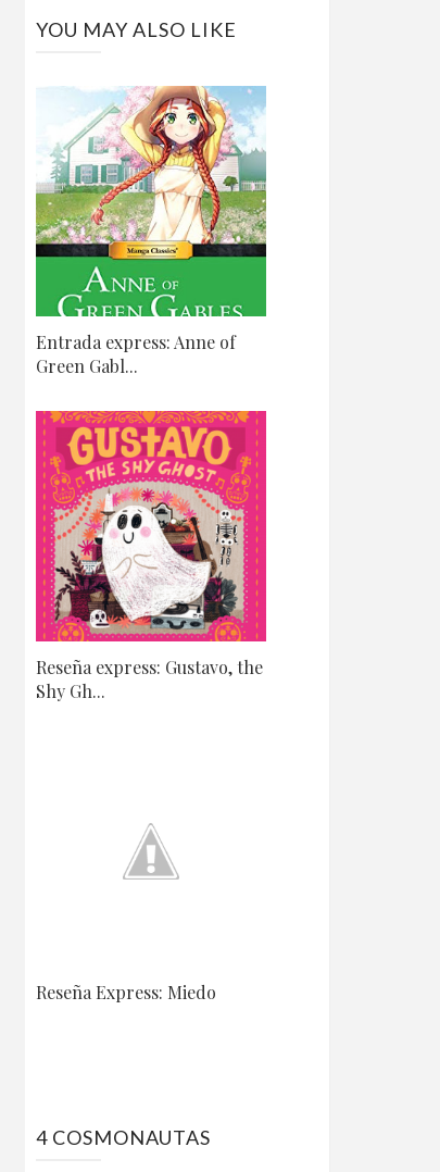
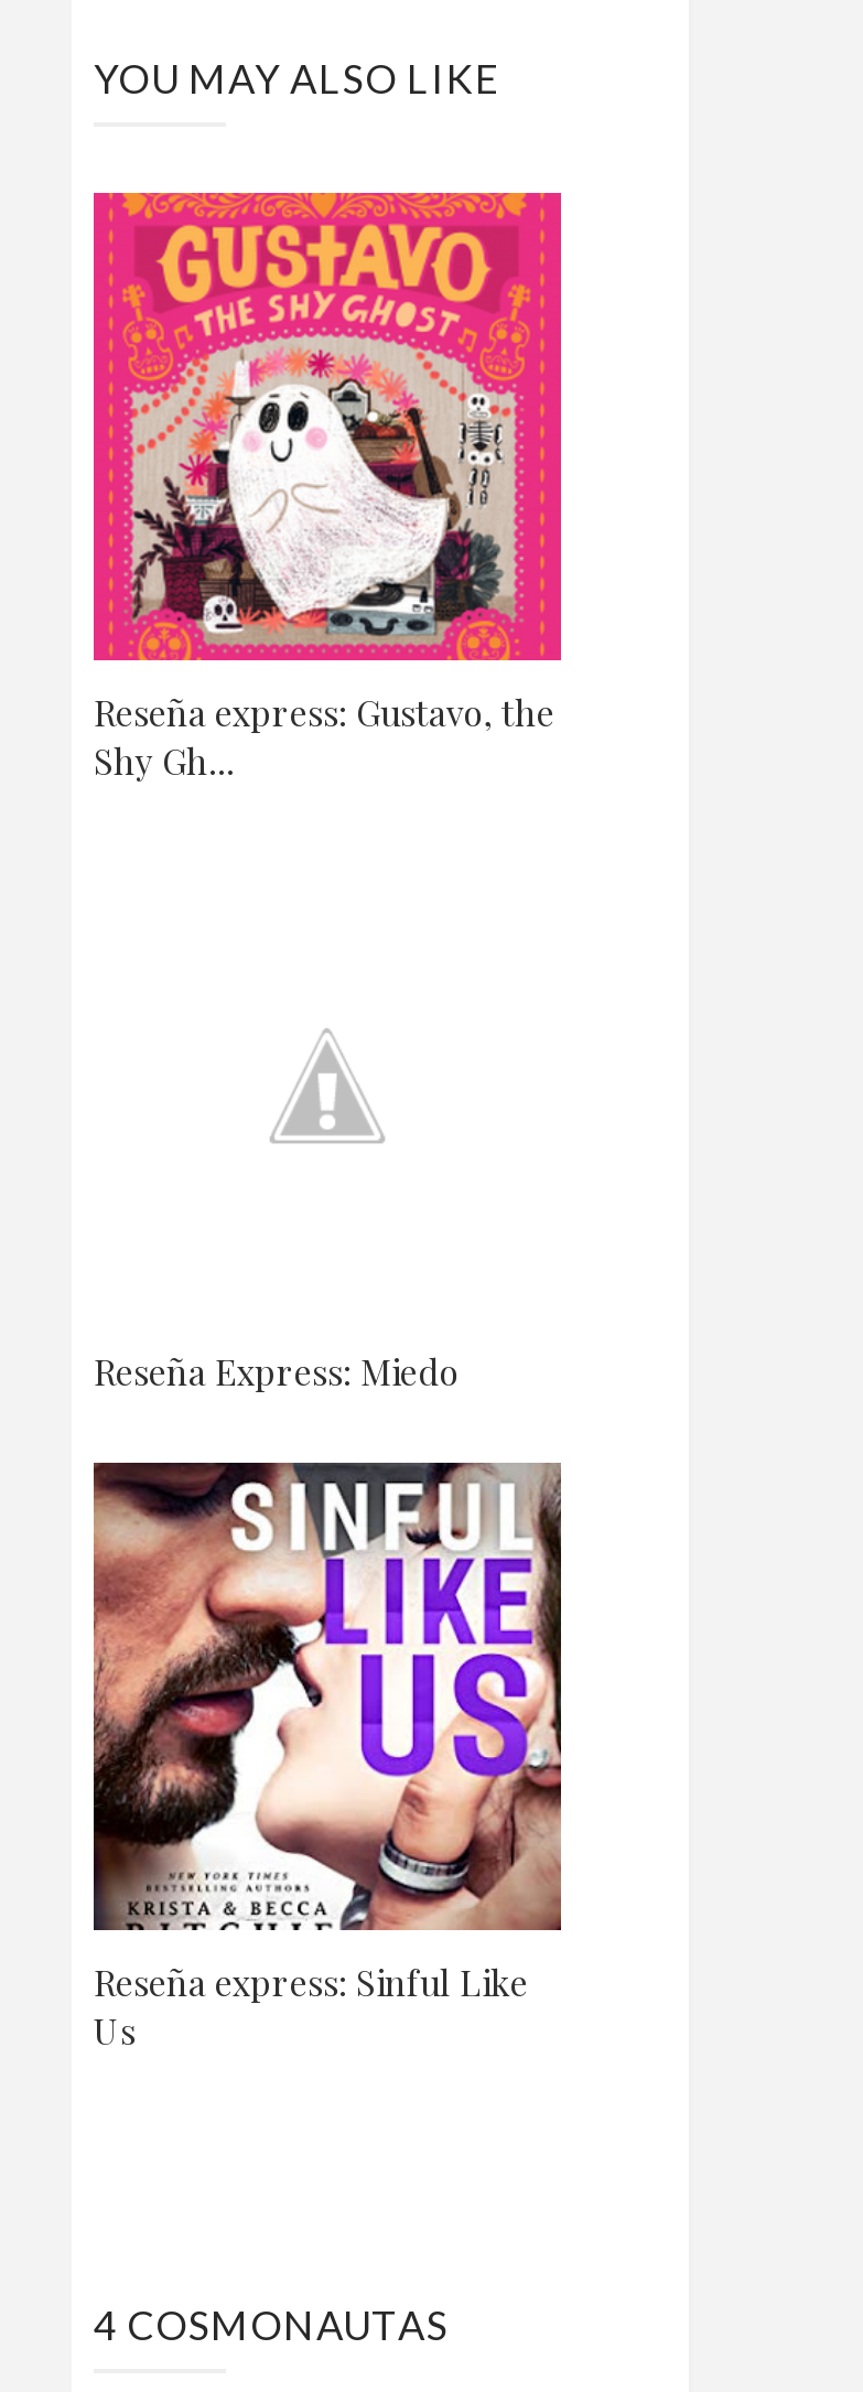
- [image]
- Entrada express: Anne of
- Green Gabl...

moved up: [image] | Reseña express: Gustavo, the | Shy Gh... | Reseña Express: Miedo

+ [image]
+ Reseña express: Sinful Like
+ Us
